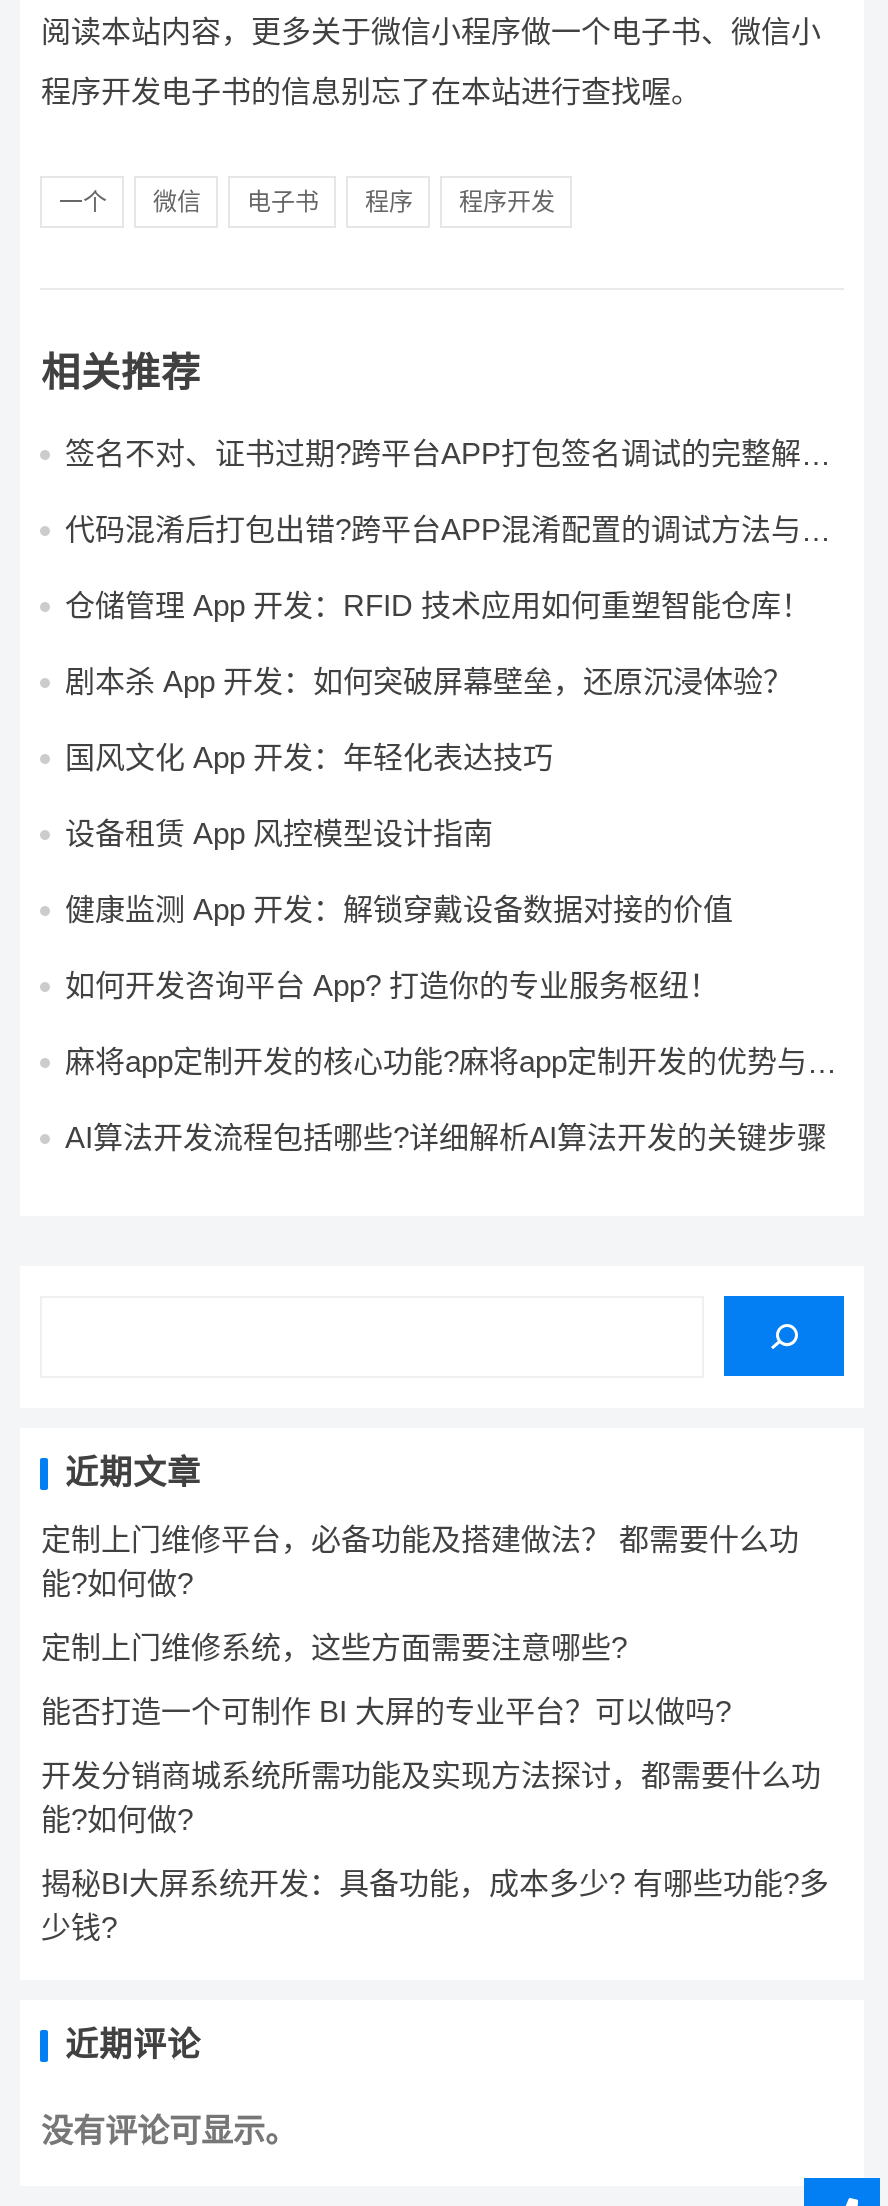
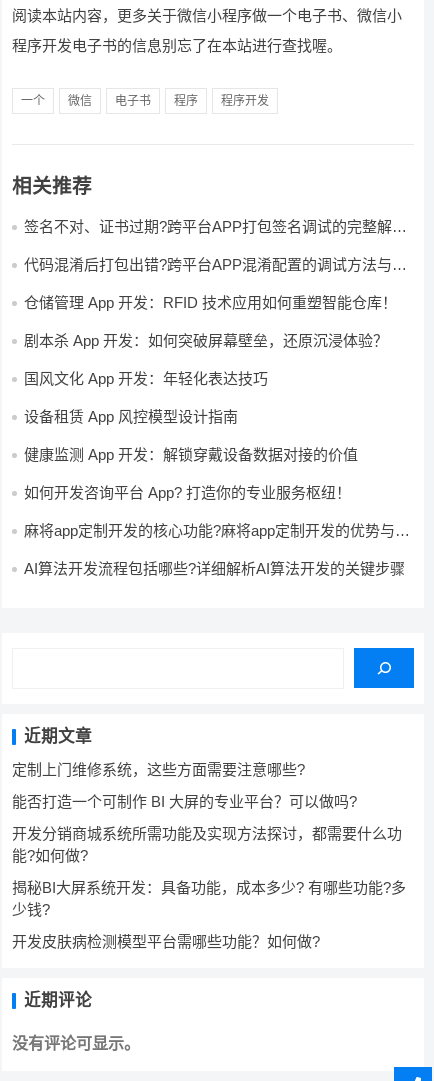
- 定制上门维修平台，必备功能及搭建做法？ 都需要什么功
- 能?如何做?

moved up: 定制上门维修系统，这些方面需要注意哪些? | 能否打造一个可制作 BI 大屏的专业平台？可以做吗? | 开发分销商城系统所需功能及实现方法探讨，都需要什么功 | 能?如何做? | 揭秘BI大屏系统开发：具备功能，成本多少? 有哪些功能?多 | 少钱?

+ 开发皮肤病检测模型平台需哪些功能？如何做?
